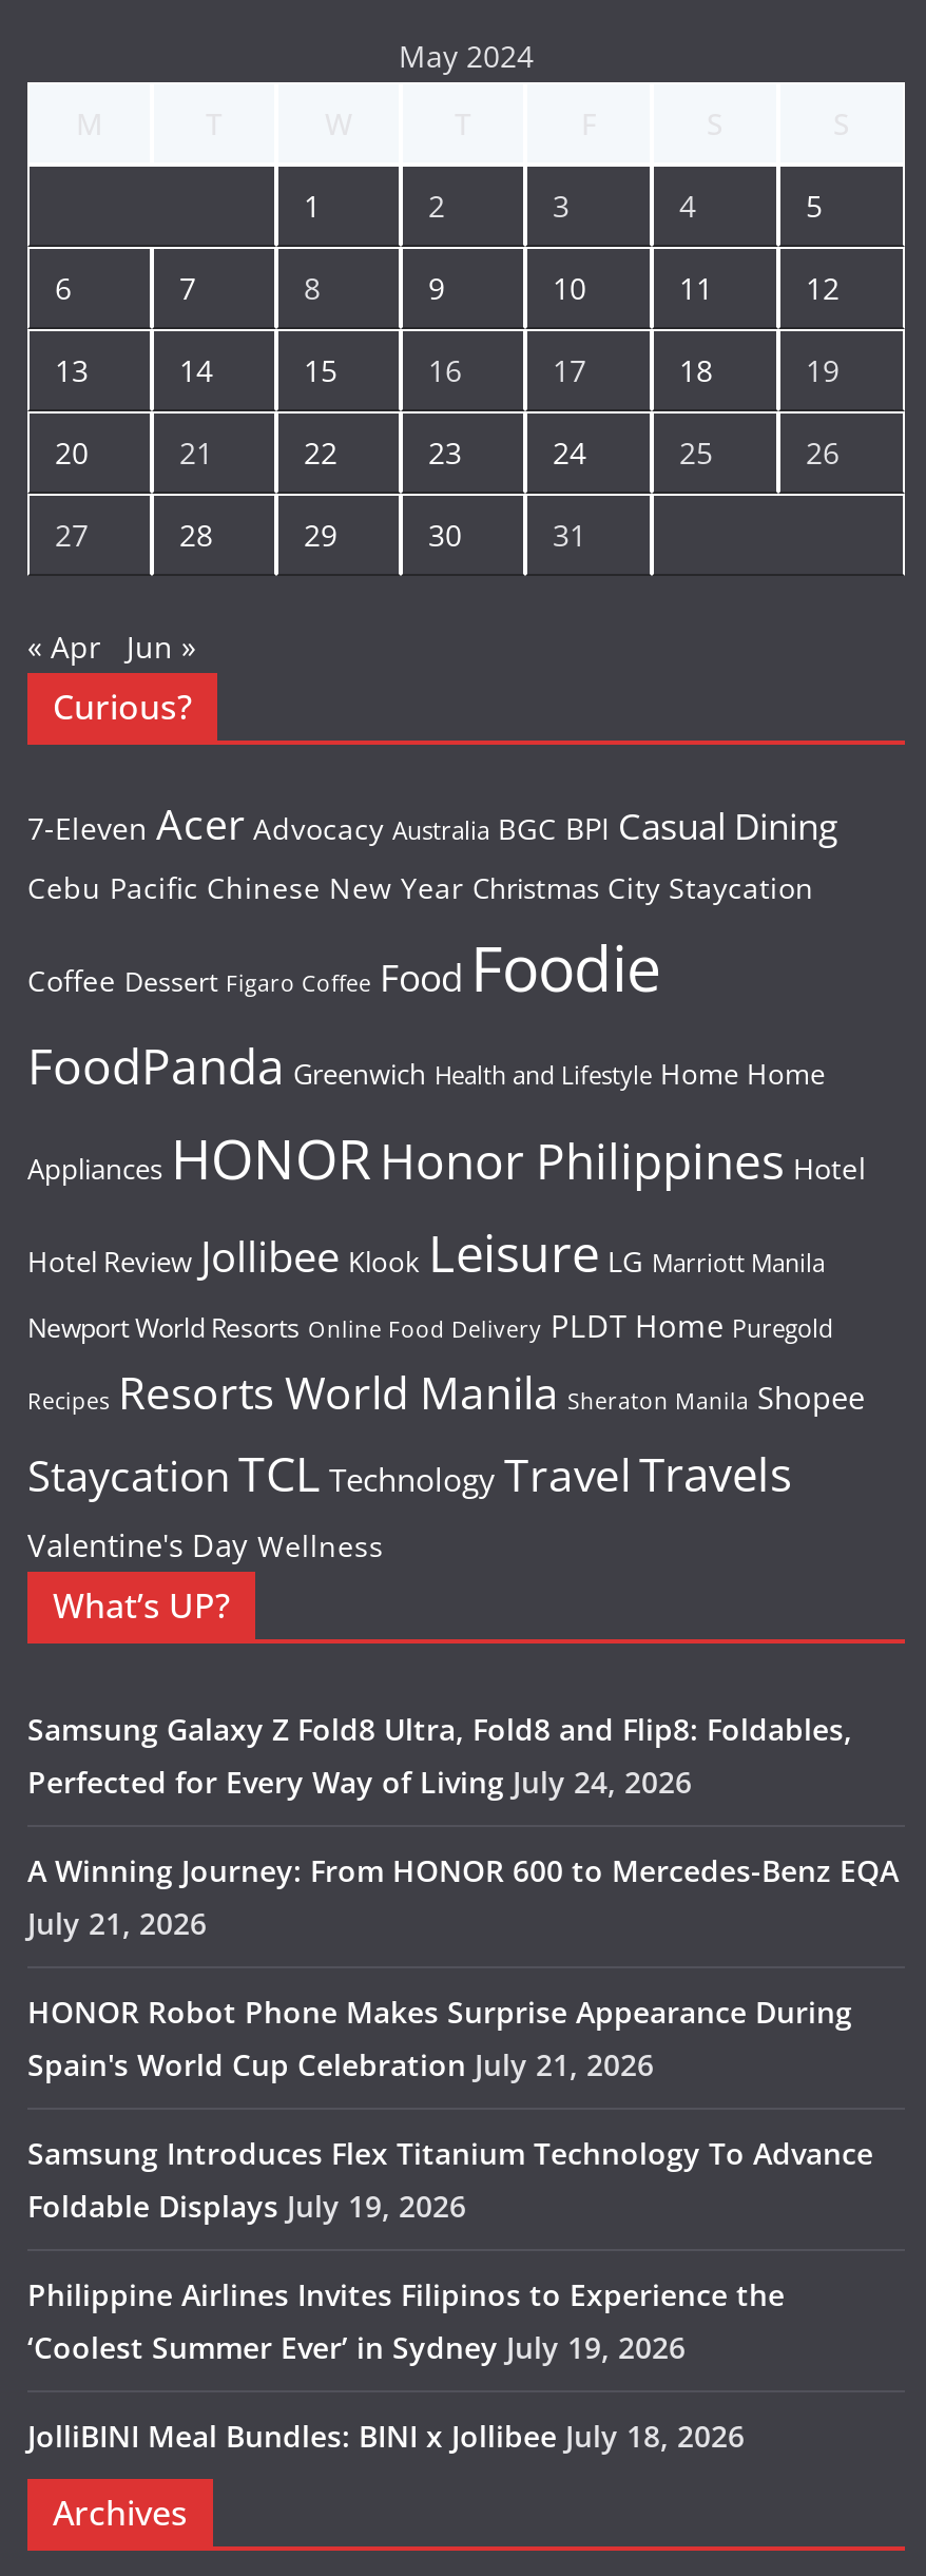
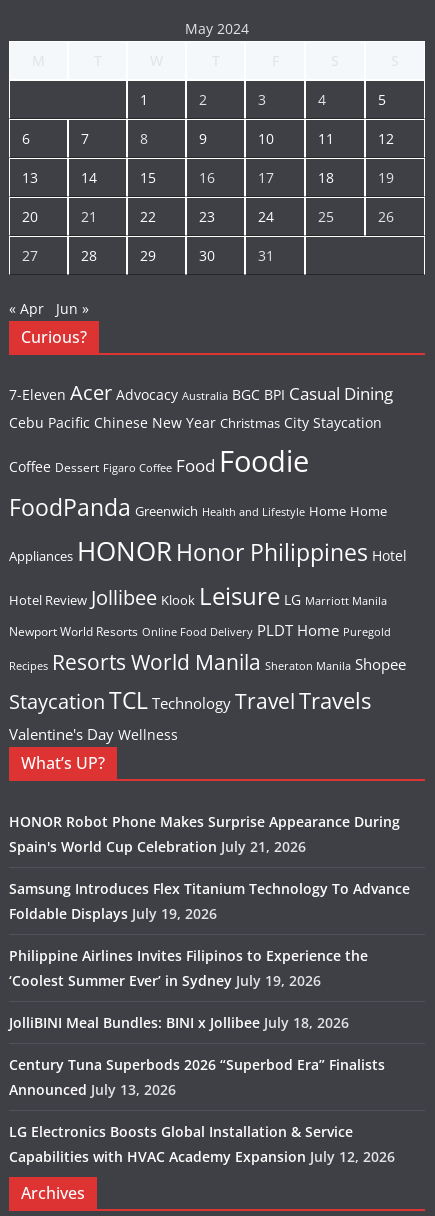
- Samsung Galaxy Z Fold8 Ultra, Fold8 and Flip8: Foldables,
- Perfected for Every Way of Living July 24, 2026
- A Winning Journey: From HONOR 600 to Mercedes-Benz EQA
- July 21, 2026

moved up: HONOR Robot Phone Makes Surprise Appearance During | Spain's World Cup Celebration July 21, 2026 | Samsung Introduces Flex Titanium Technology To Advance | Foldable Displays July 19, 2026 | Philippine Airlines Invites Filipinos to Experience the | ‘Coolest Summer Ever’ in Sydney July 19, 2026 | JolliBINI Meal Bundles: BINI x Jollibee July 18, 2026

+ Century Tuna Superbods 2026 “Superbod Era” Finalists
+ Announced July 13, 2026
+ LG Electronics Boosts Global Installation & Service
+ Capabilities with HVAC Academy Expansion July 12, 2026
